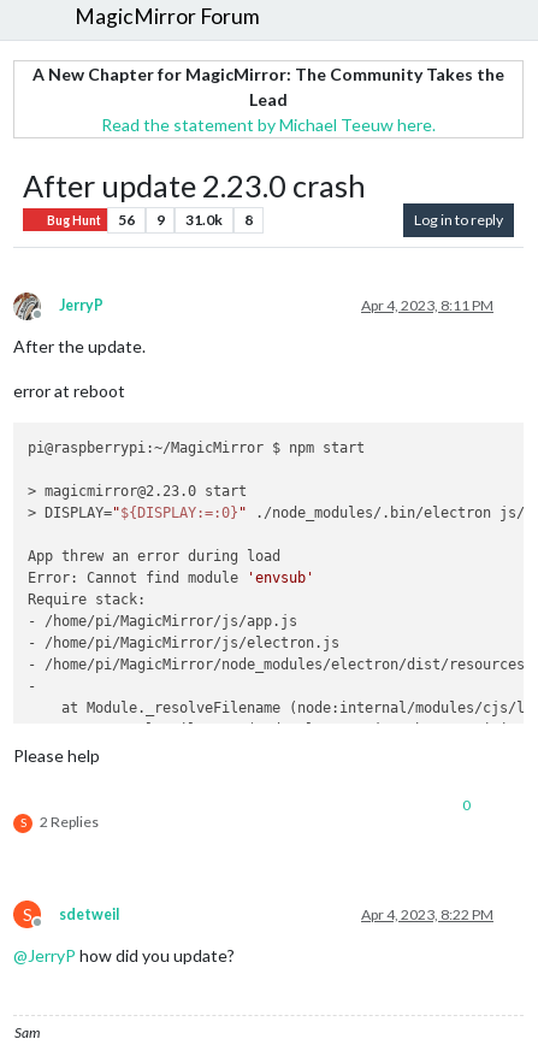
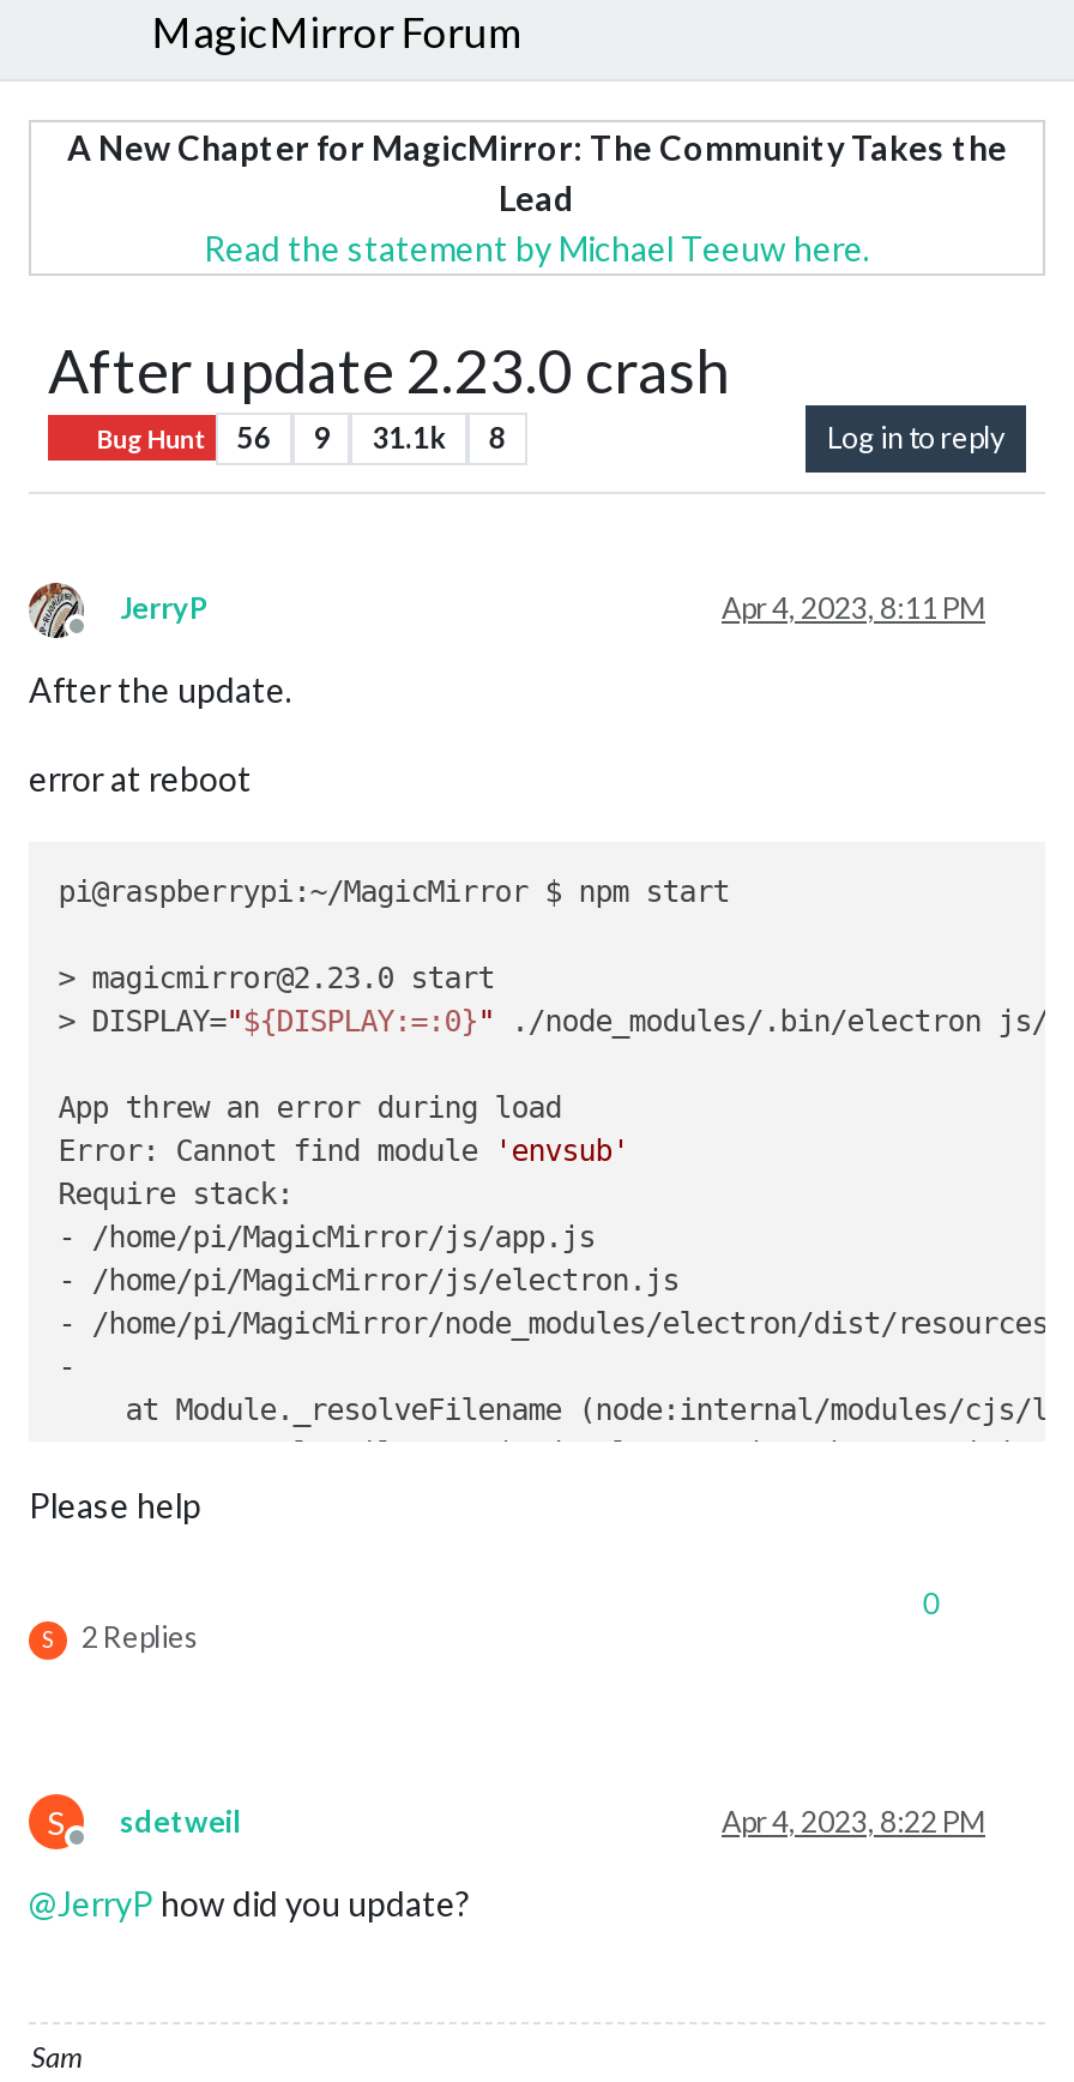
- Bug Hunt 56 9 31.0k 8
+ Bug Hunt 56 9 31.1k 8
